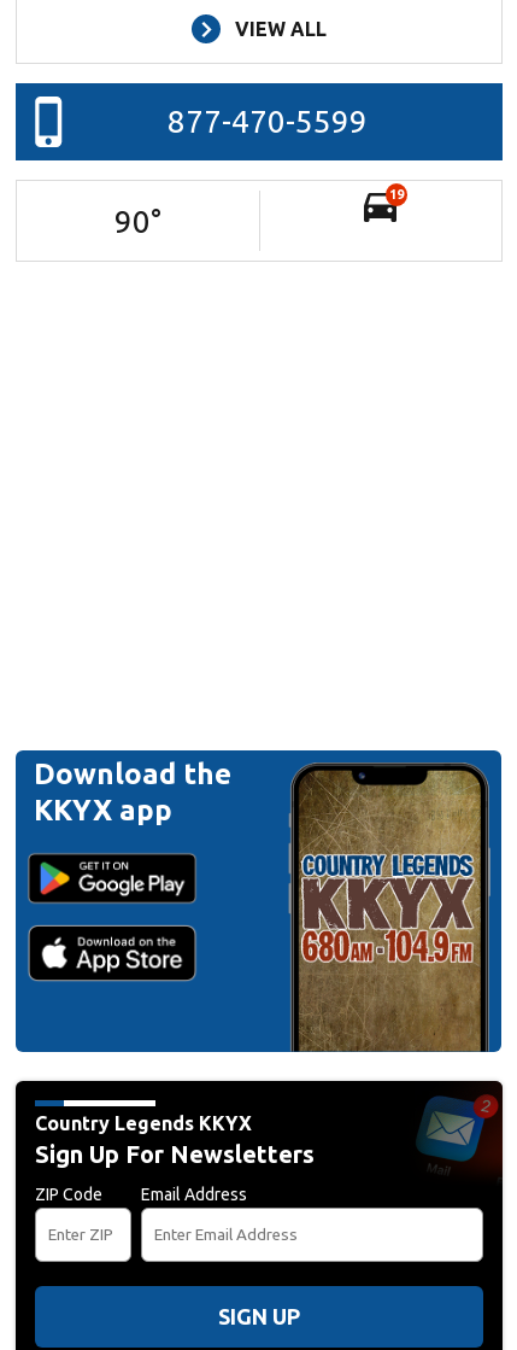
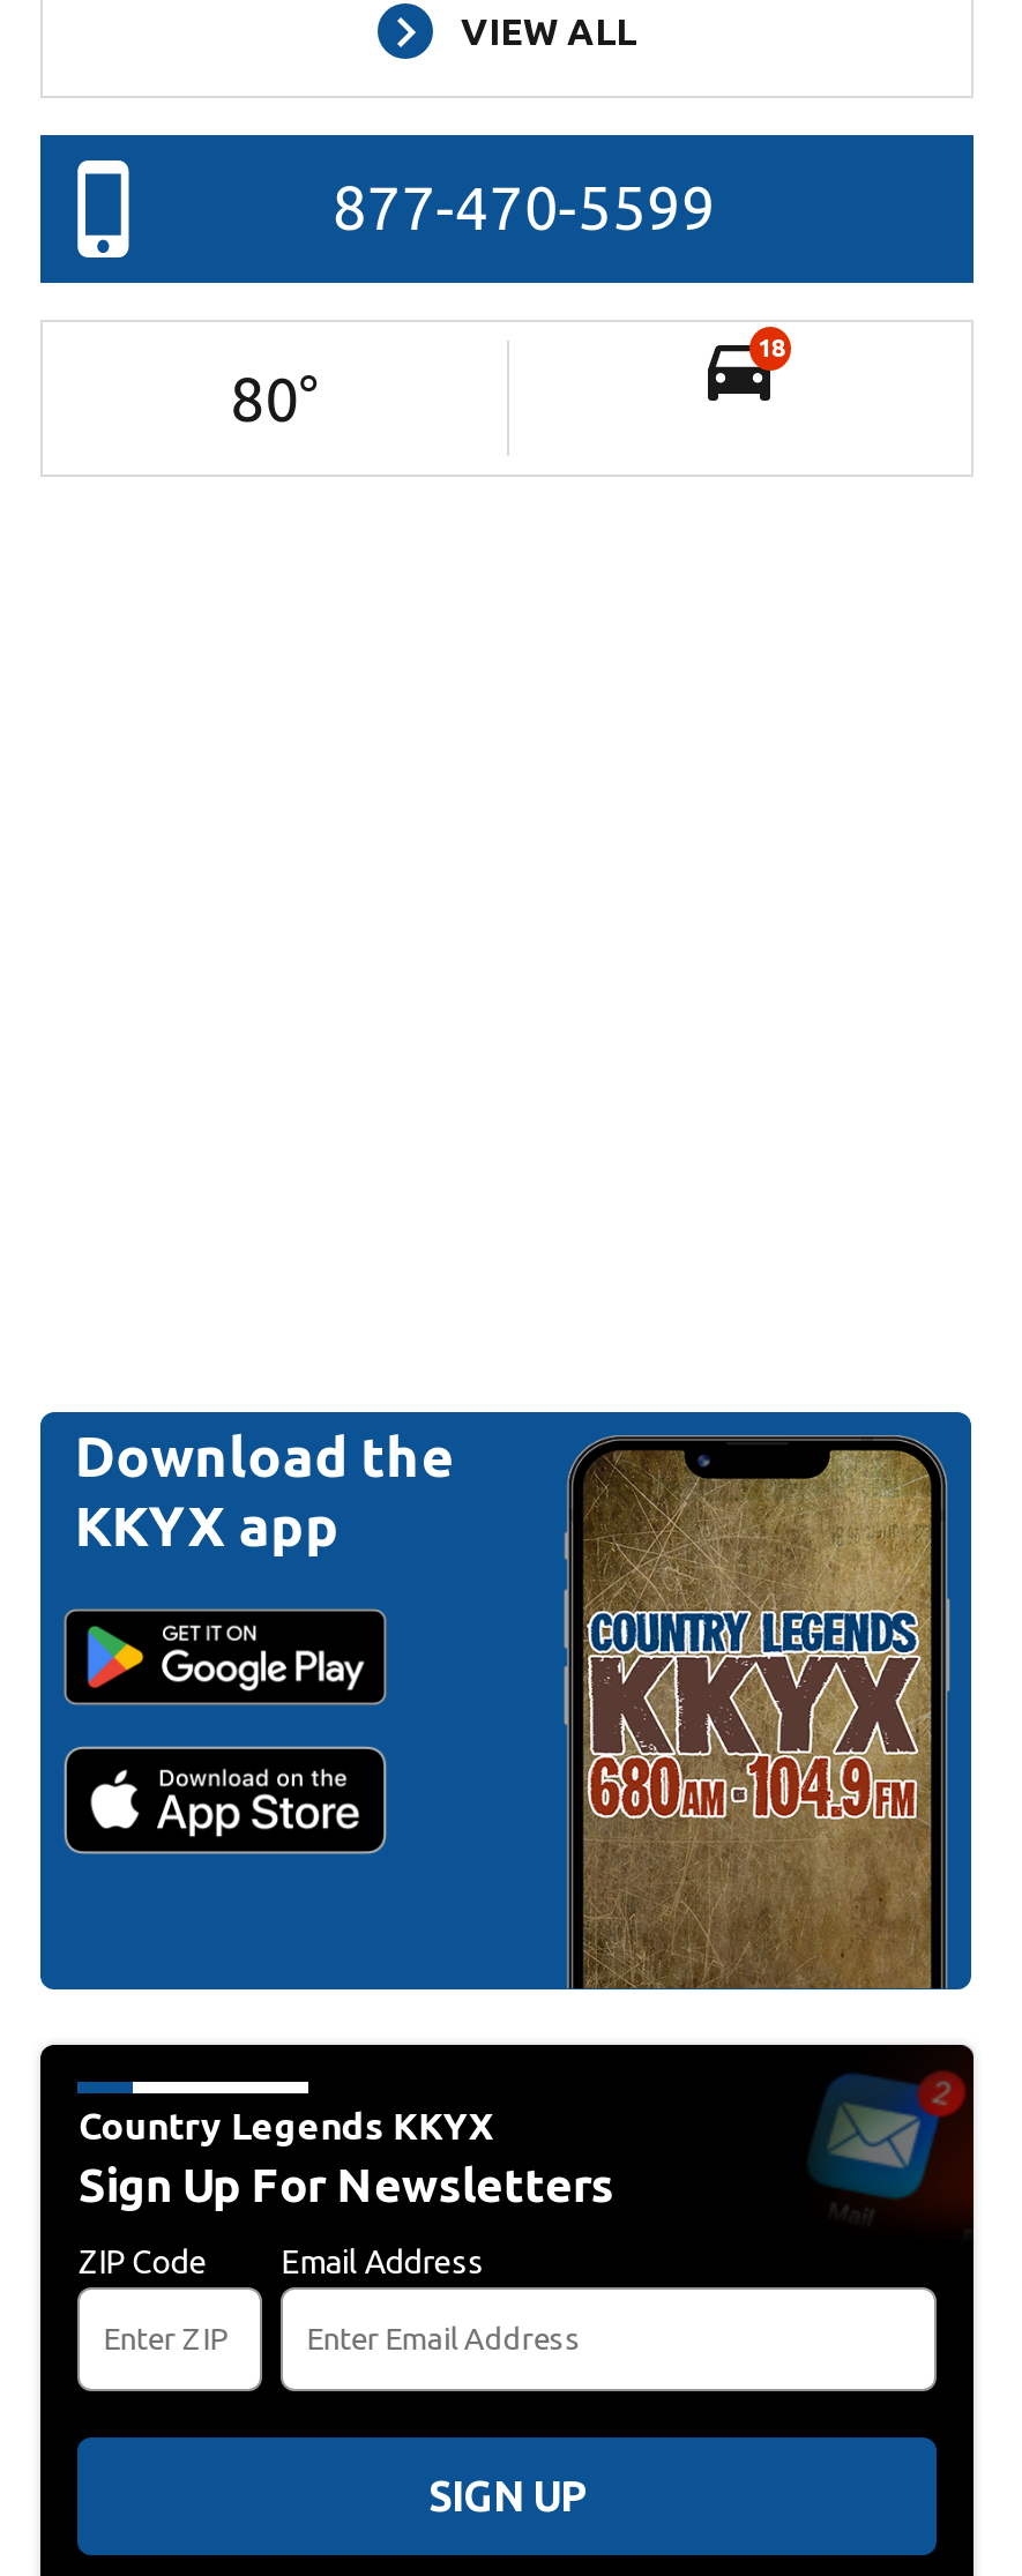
- 19
+ 18

- 90°
+ 80°
